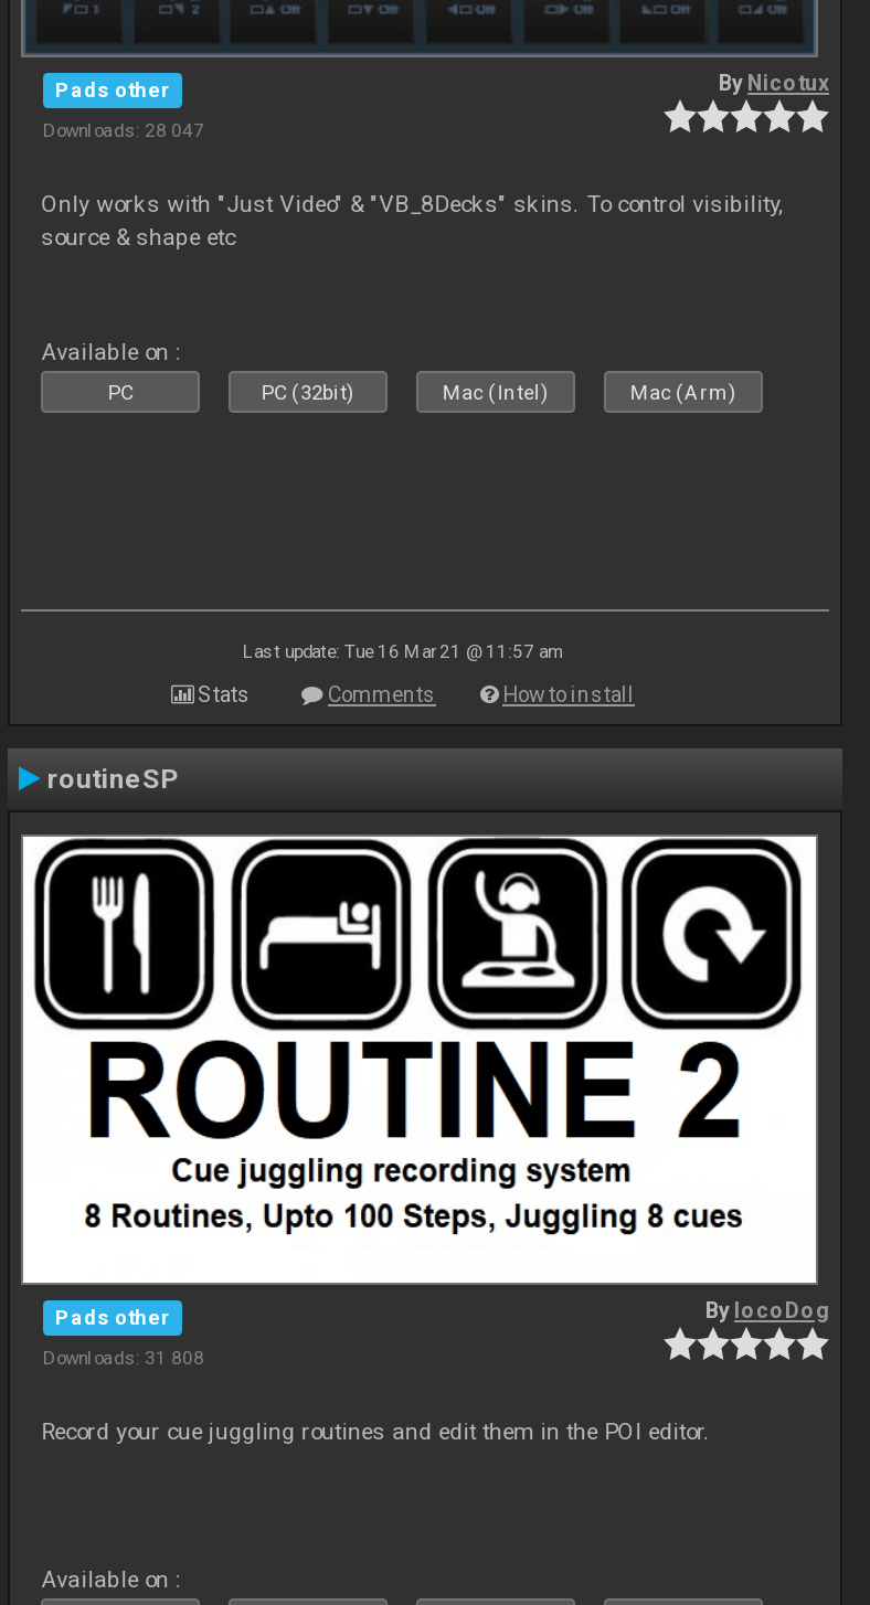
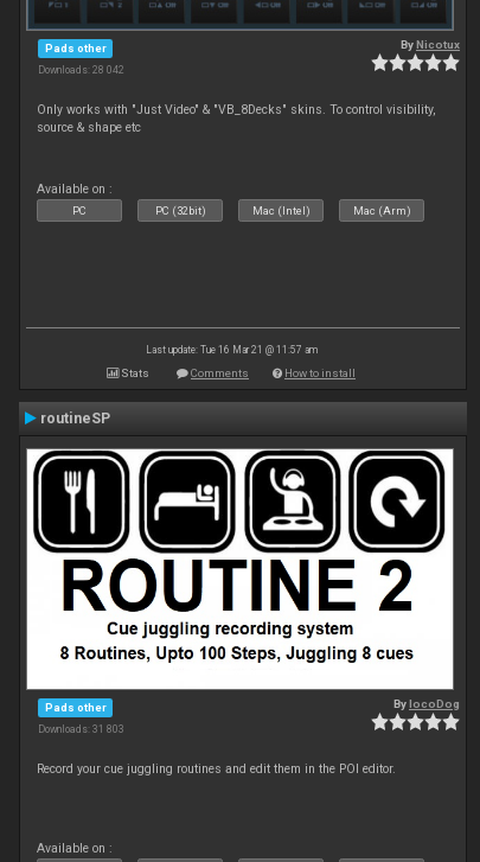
- Downloads: 28 047
+ Downloads: 28 042

- Downloads: 31 808
+ Downloads: 31 803
